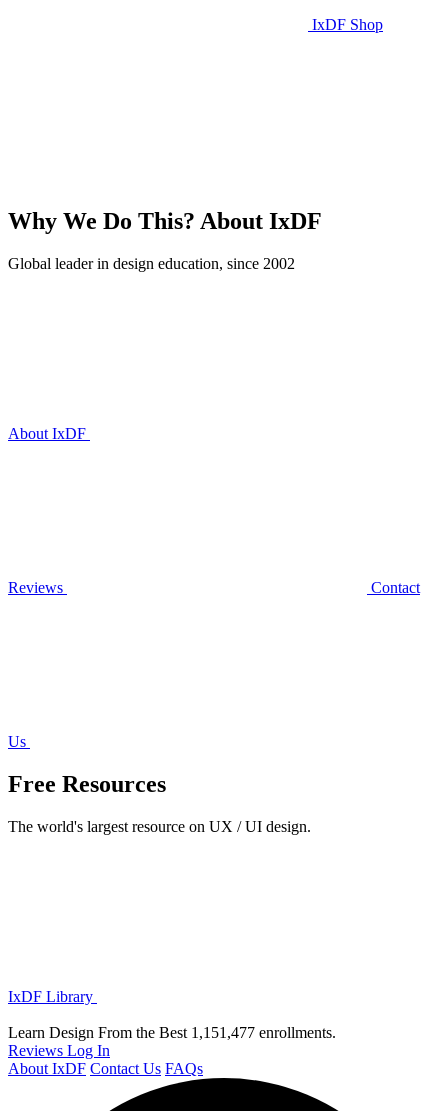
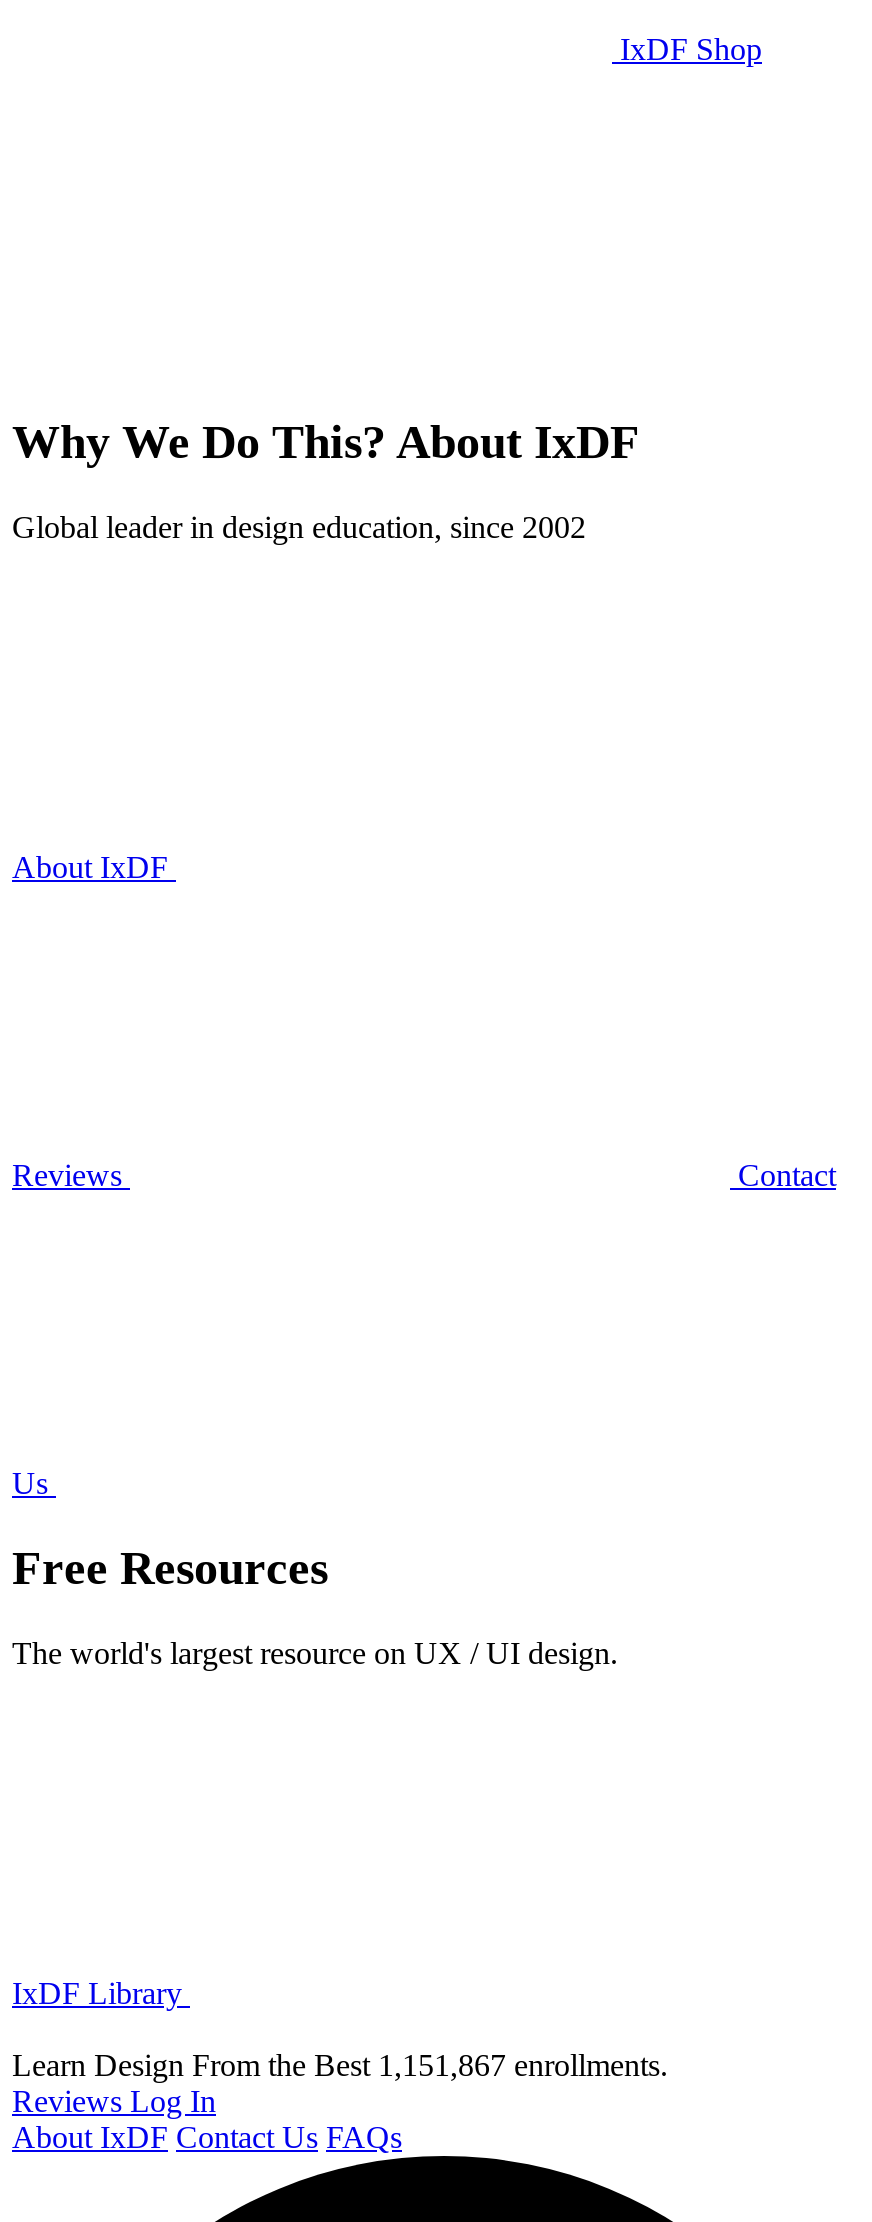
- Learn Design From the Best 1,151,477 enrollments.
+ Learn Design From the Best 1,151,867 enrollments.
